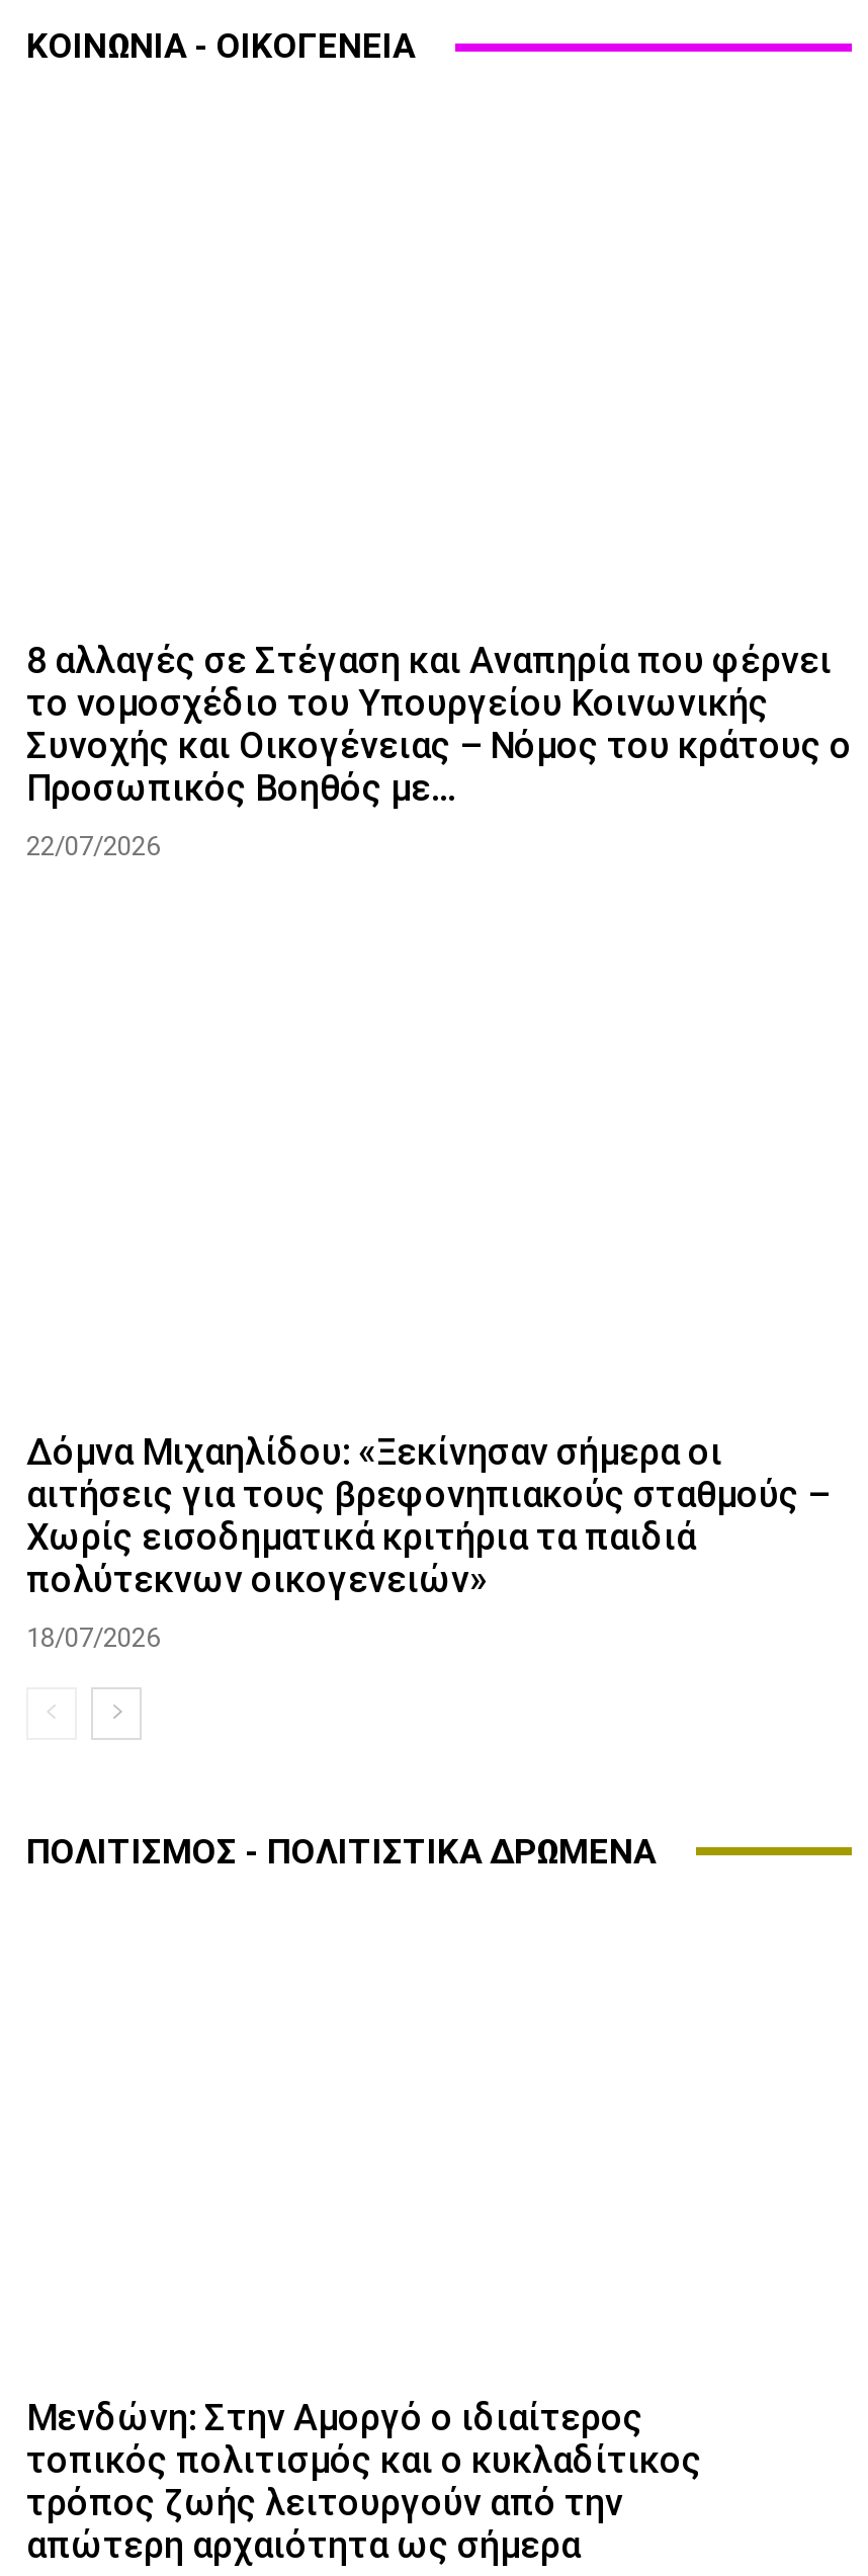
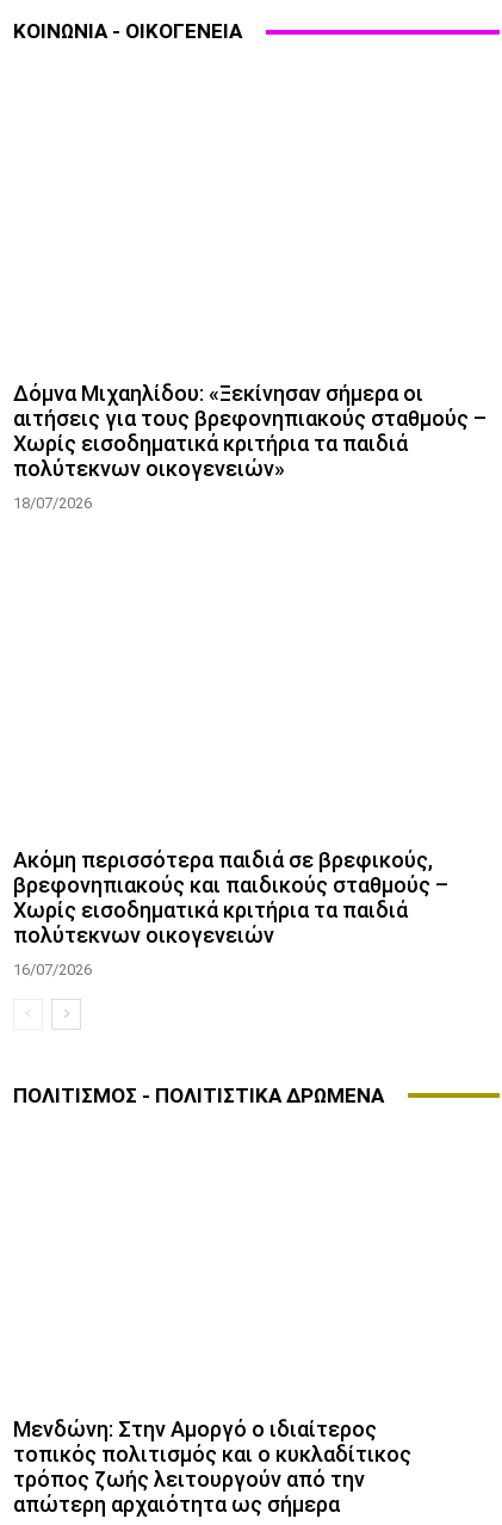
- 8 αλλαγές σε Στέγαση και Αναπηρία που φέρνει
- το νομοσχέδιο του Υπουργείου Κοινωνικής
- Συνοχής και Οικογένειας – Νόμος του κράτους ο
- Προσωπικός Βοηθός με...
- 22/07/2026

moved up: Δόμνα Μιχαηλίδου: «Ξεκίνησαν σήμερα οι | αιτήσεις για τους βρεφονηπιακούς σταθμούς – | Χωρίς εισοδηματικά κριτήρια τα παιδιά | πολύτεκνων οικογενειών» | 18/07/2026

+ Ακόμη περισσότερα παιδιά σε βρεφικούς,
+ βρεφονηπιακούς και παιδικούς σταθμούς –
+ Χωρίς εισοδηματικά κριτήρια τα παιδιά
+ πολύτεκνων οικογενειών
+ 16/07/2026
